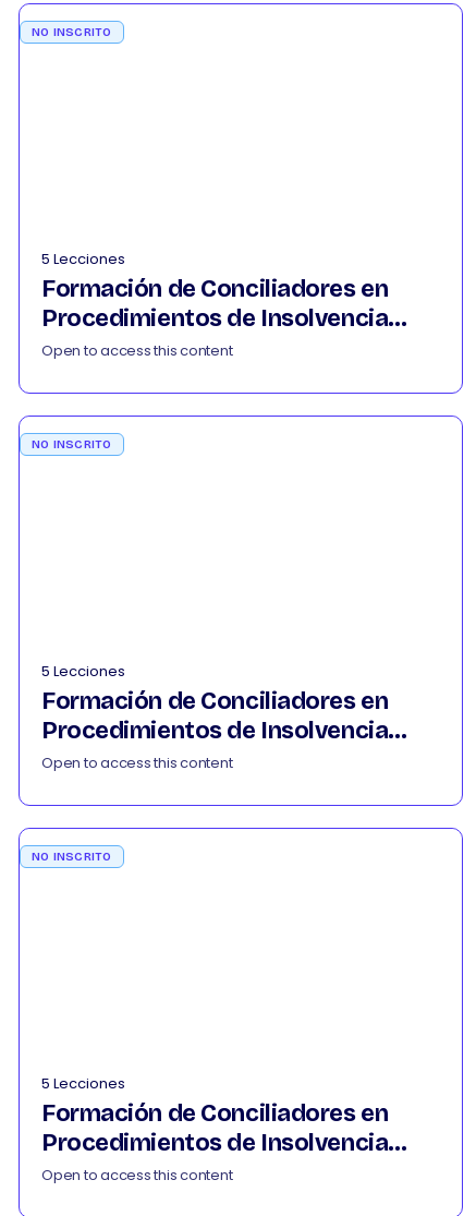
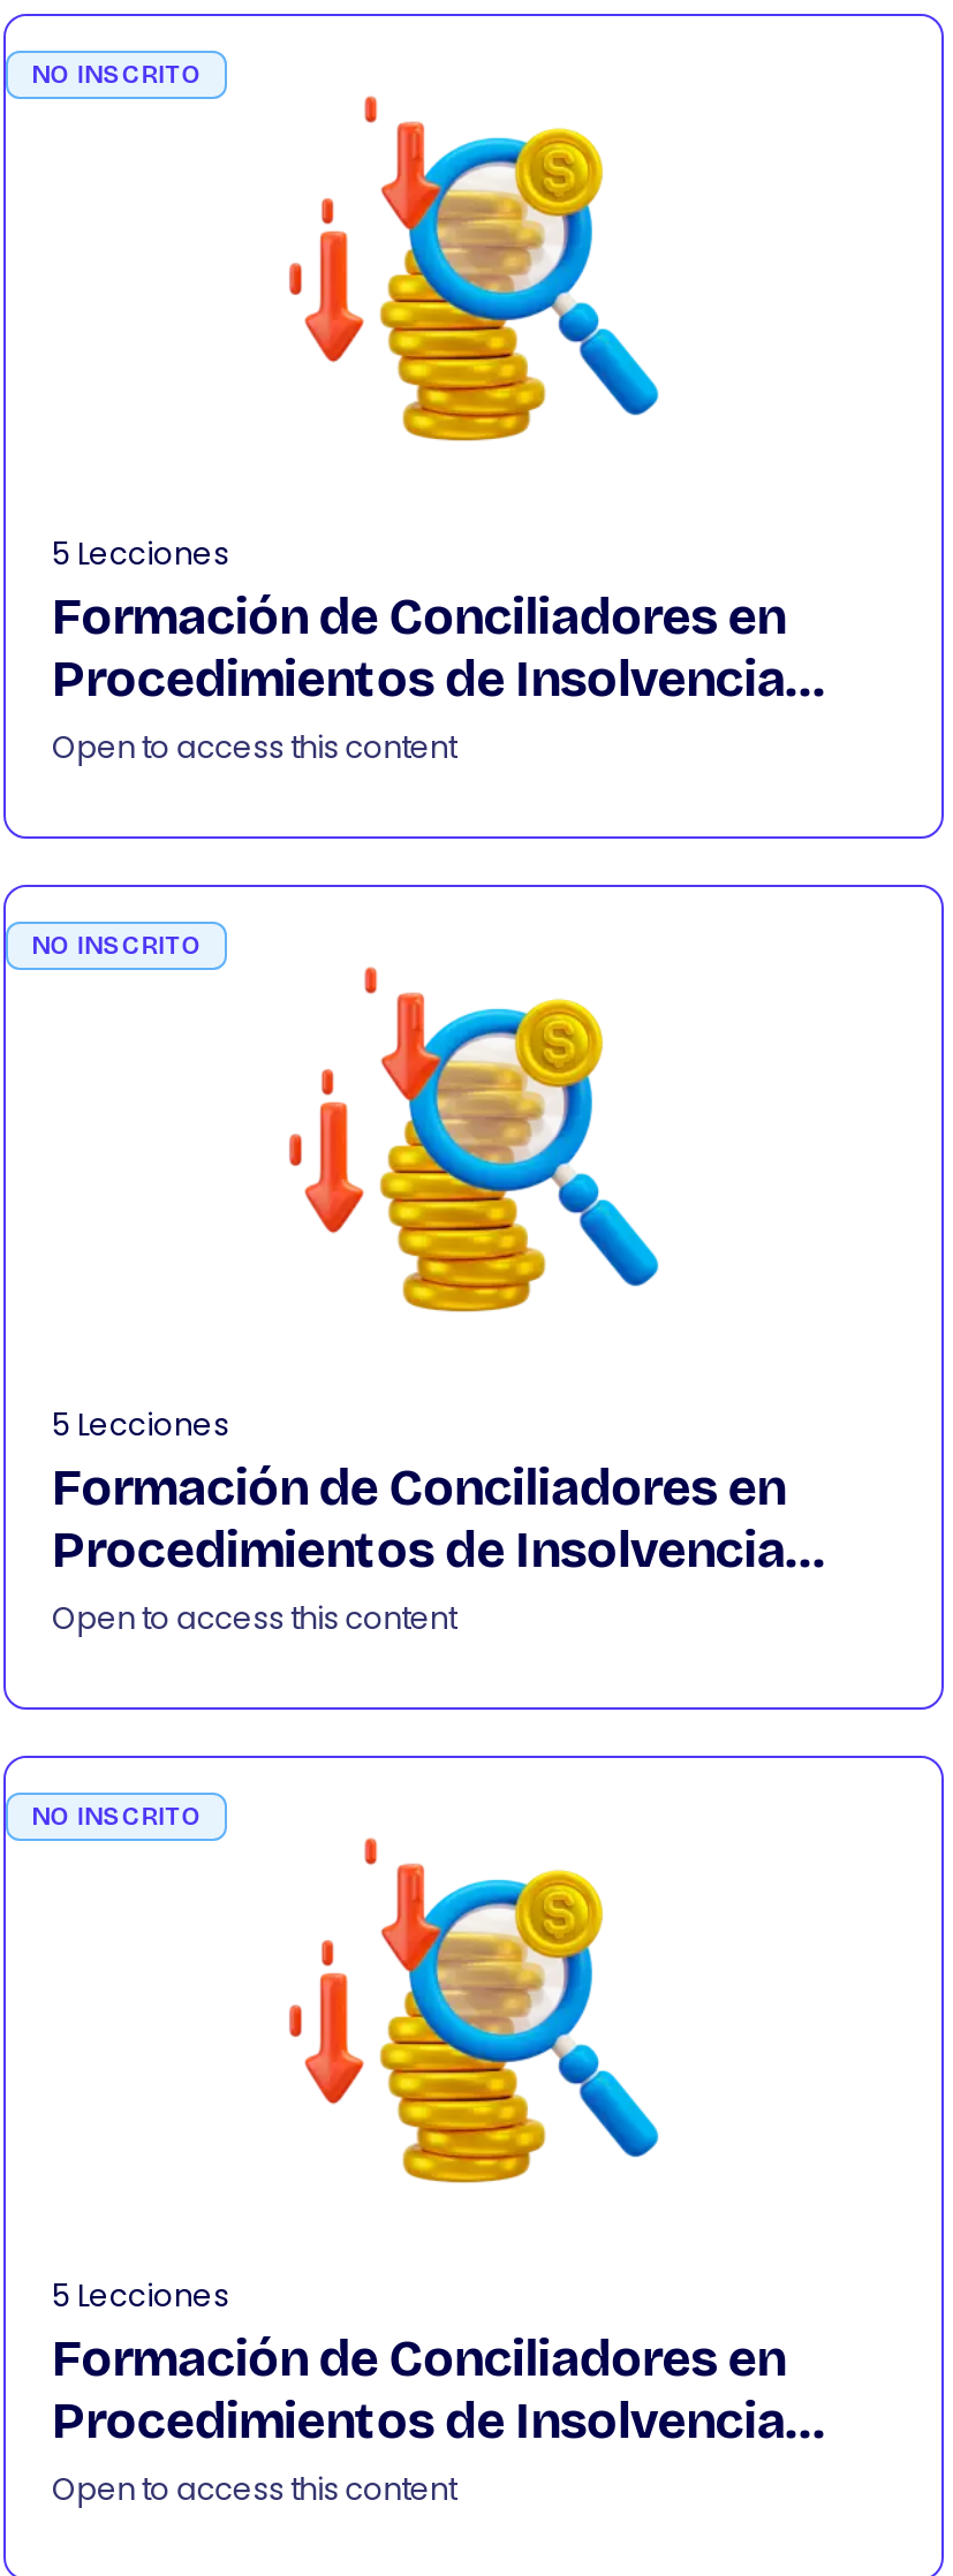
+ [image]

+ [image]

+ [image]
